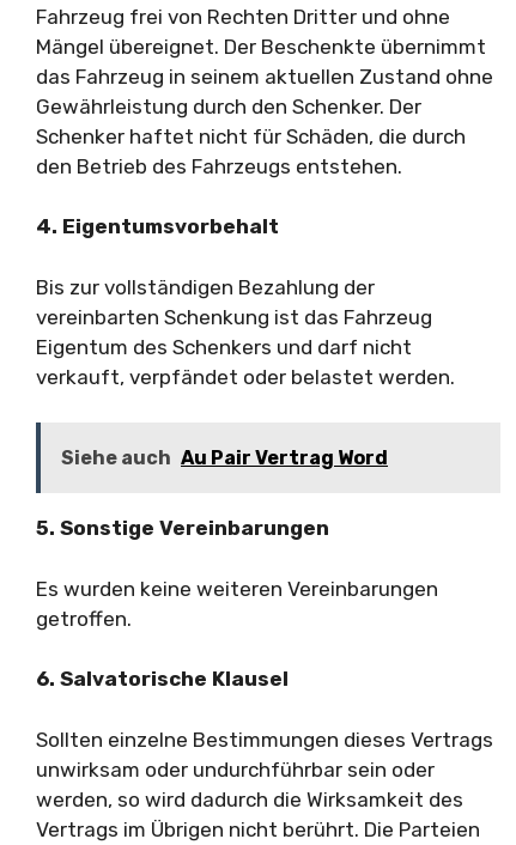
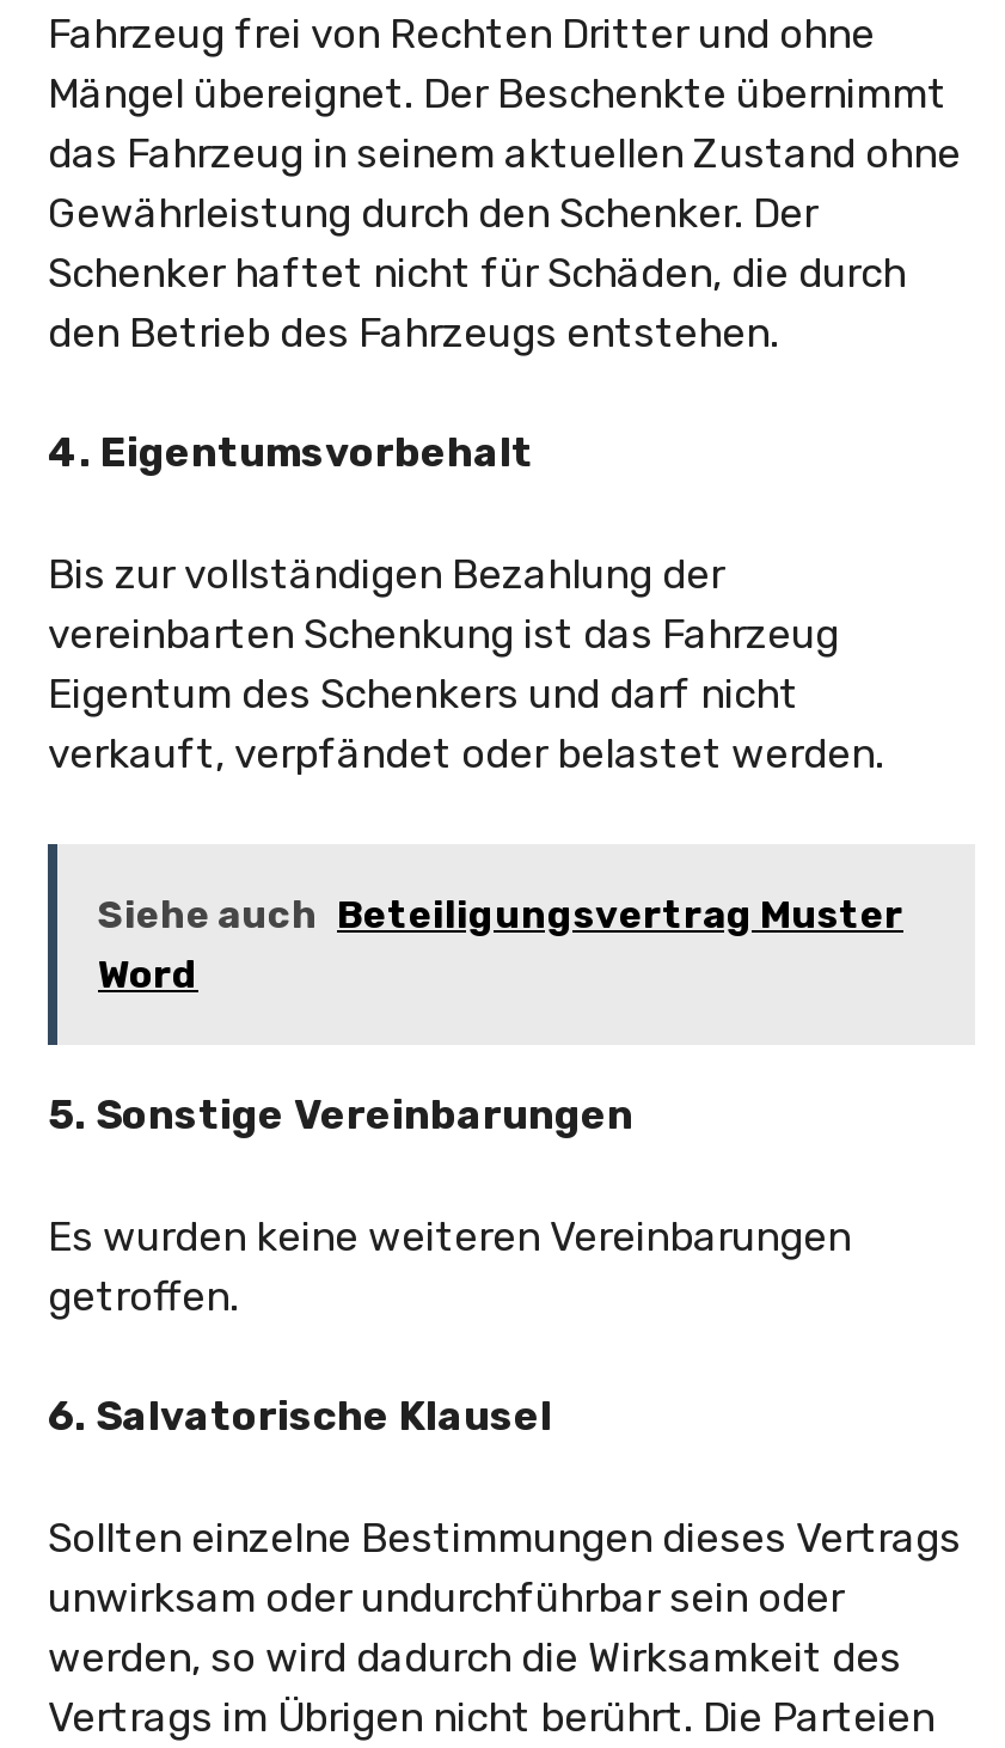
- Siehe auch Au Pair Vertrag Word
+ Siehe auch Beteiligungsvertrag Muster
+ Word
